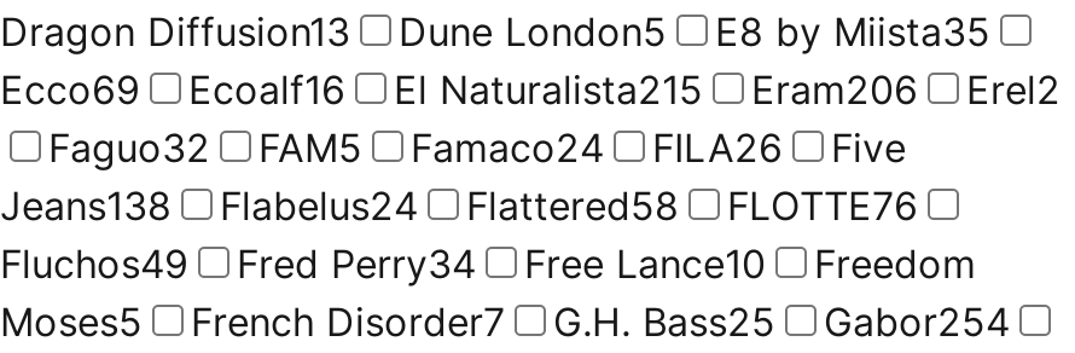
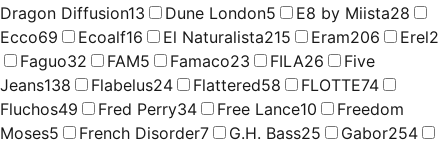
- Dragon Diffusion13 Dune London5 E8 by Miista35
+ Dragon Diffusion13 Dune London5 E8 by Miista28

- Faguo32 FAM5 Famaco24 FILA26 Five
+ Faguo32 FAM5 Famaco23 FILA26 Five

- Jeans138 Flabelus24 Flattered58 FLOTTE76
+ Jeans138 Flabelus24 Flattered58 FLOTTE74
